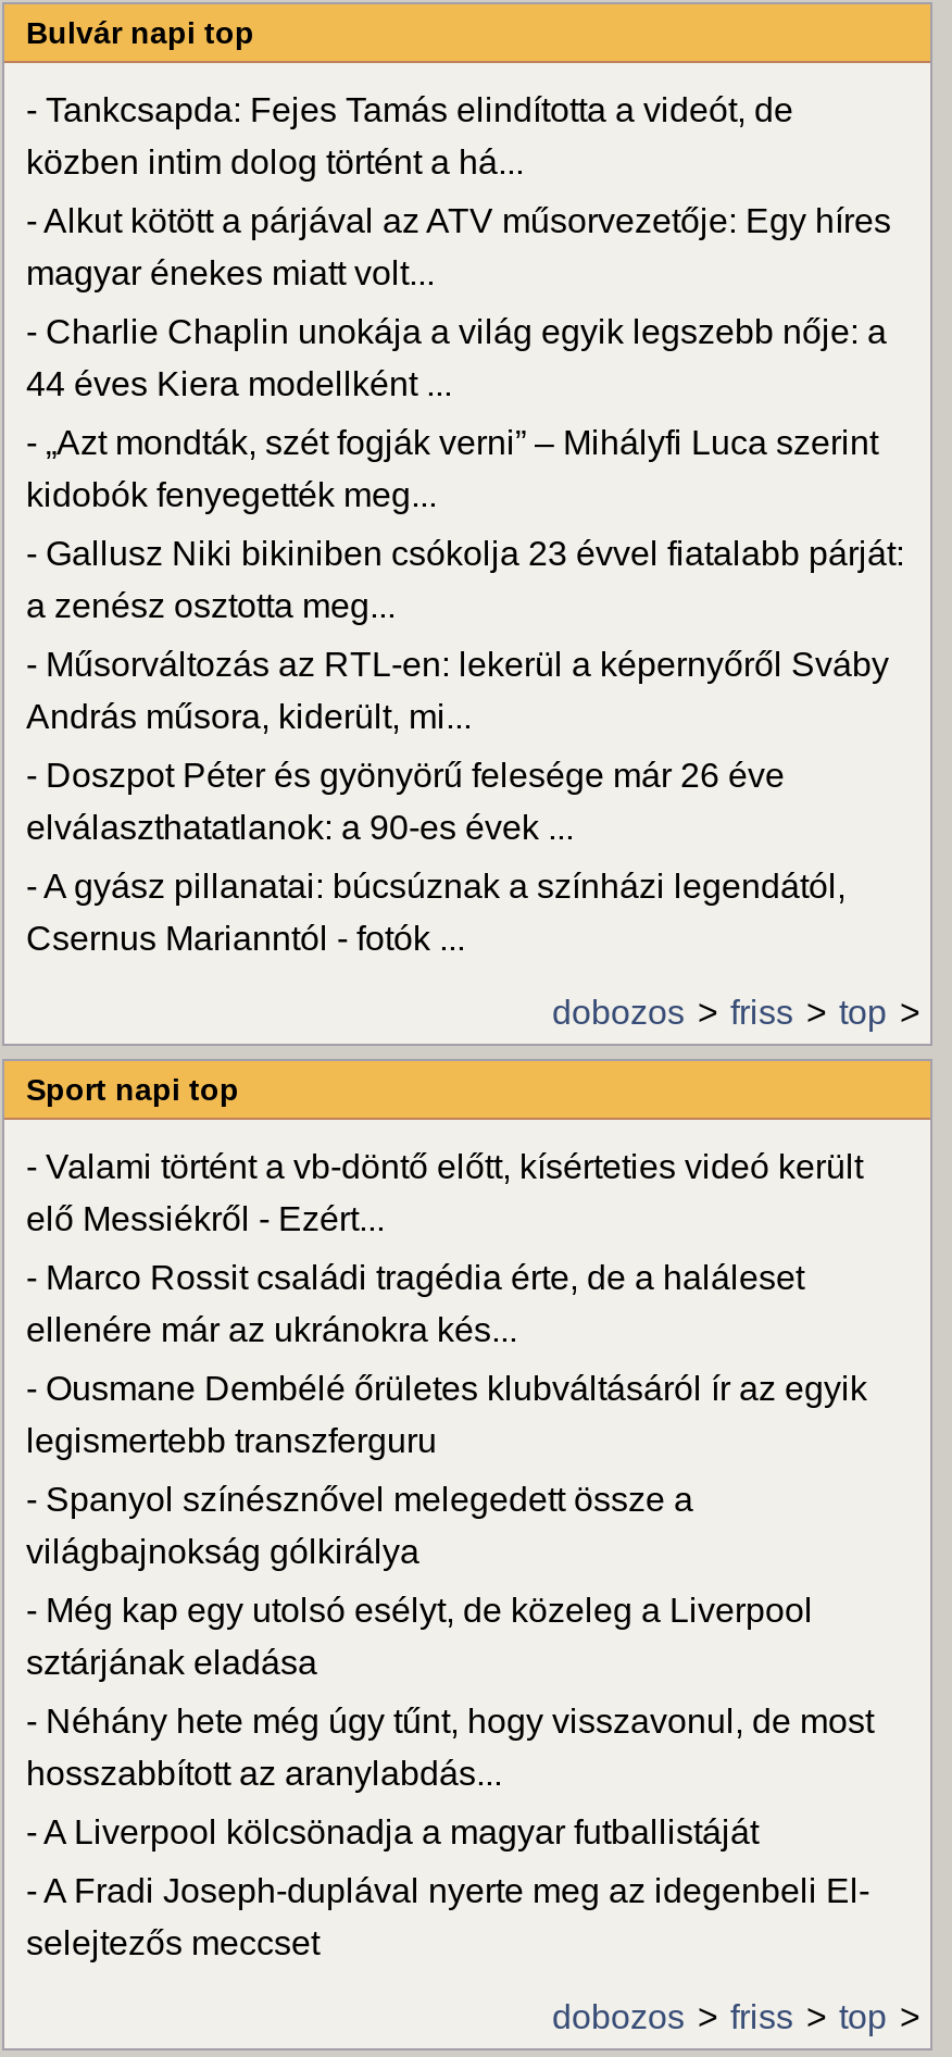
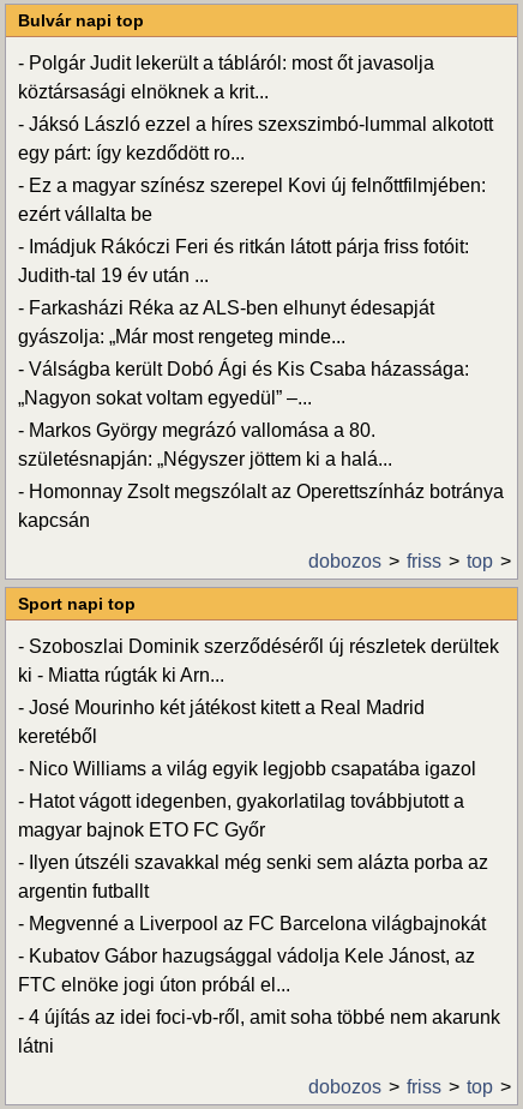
- - Tankcsapda: Fejes Tamás elindította a videót, de
- közben intim dolog történt a há...
+ - Polgár Judit lekerült a tábláról: most őt javasolja
+ köztársasági elnöknek a krit...

- - Alkut kötött a párjával az ATV műsorvezetője: Egy híres
- magyar énekes miatt volt...
+ - Jáksó László ezzel a híres szexszimbó-lummal alkotott
+ egy párt: így kezdődött ro...

- - Charlie Chaplin unokája a világ egyik legszebb nője: a
- 44 éves Kiera modellként ...
+ - Ez a magyar színész szerepel Kovi új felnőttfilmjében:
+ ezért vállalta be

- - „Azt mondták, szét fogják verni” – Mihályfi Luca szerint
- kidobók fenyegették meg...
+ - Imádjuk Rákóczi Feri és ritkán látott párja friss fotóit:
+ Judith-tal 19 év után ...

- - Gallusz Niki bikiniben csókolja 23 évvel fiatalabb párját:
- a zenész osztotta meg...
+ - Farkasházi Réka az ALS-ben elhunyt édesapját
+ gyászolja: „Már most rengeteg minde...

- - Műsorváltozás az RTL-en: lekerül a képernyőről Sváby
- András műsora, kiderült, mi...
+ - Válságba került Dobó Ági és Kis Csaba házassága:
+ „Nagyon sokat voltam egyedül” –...

- - Doszpot Péter és gyönyörű felesége már 26 éve
- elválaszthatatlanok: a 90-es évek ...
+ - Markos György megrázó vallomása a 80.
+ születésnapján: „Négyszer jöttem ki a halá...

- - A gyász pillanatai: búcsúznak a színházi legendától,
- Csernus Marianntól - fotók ...
+ - Homonnay Zsolt megszólalt az Operettszínház botránya
+ kapcsán

- - Valami történt a vb-döntő előtt, kísérteties videó került
- elő Messiékről - Ezért...
+ - Szoboszlai Dominik szerződéséről új részletek derültek
+ ki - Miatta rúgták ki Arn...

- - Marco Rossit családi tragédia érte, de a haláleset
- ellenére már az ukránokra kés...
+ - José Mourinho két játékost kitett a Real Madrid
+ keretéből

- - Ousmane Dembélé őrületes klubváltásáról ír az egyik
- legismertebb transzferguru
+ - Nico Williams a világ egyik legjobb csapatába igazol

- - Spanyol színésznővel melegedett össze a
- világbajnokság gólkirálya
+ - Hatot vágott idegenben, gyakorlatilag továbbjutott a
+ magyar bajnok ETO FC Győr

- - Még kap egy utolsó esélyt, de közeleg a Liverpool
- sztárjának eladása
+ - Ilyen útszéli szavakkal még senki sem alázta porba az
+ argentin futballt

- - Néhány hete még úgy tűnt, hogy visszavonul, de most
- hosszabbított az aranylabdás...
+ - Megvenné a Liverpool az FC Barcelona világbajnokát

- - A Liverpool kölcsönadja a magyar futballistáját
+ - Kubatov Gábor hazugsággal vádolja Kele Jánost, az
+ FTC elnöke jogi úton próbál el...

- - A Fradi Joseph-duplával nyerte meg az idegenbeli El-
- selejtezős meccset
+ - 4 újítás az idei foci-vb-ről, amit soha többé nem akarunk
+ látni
